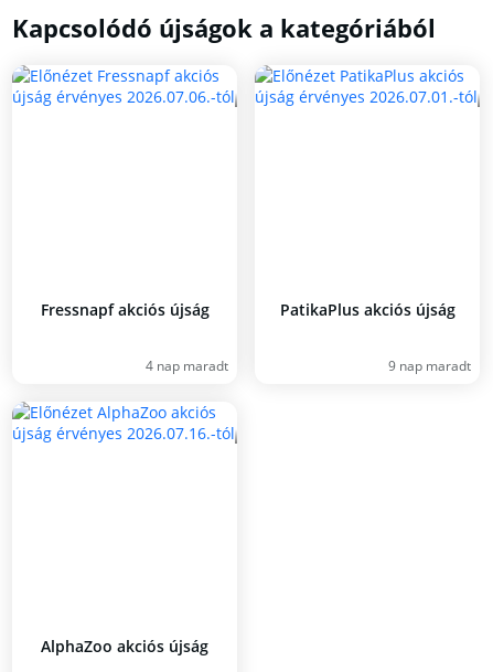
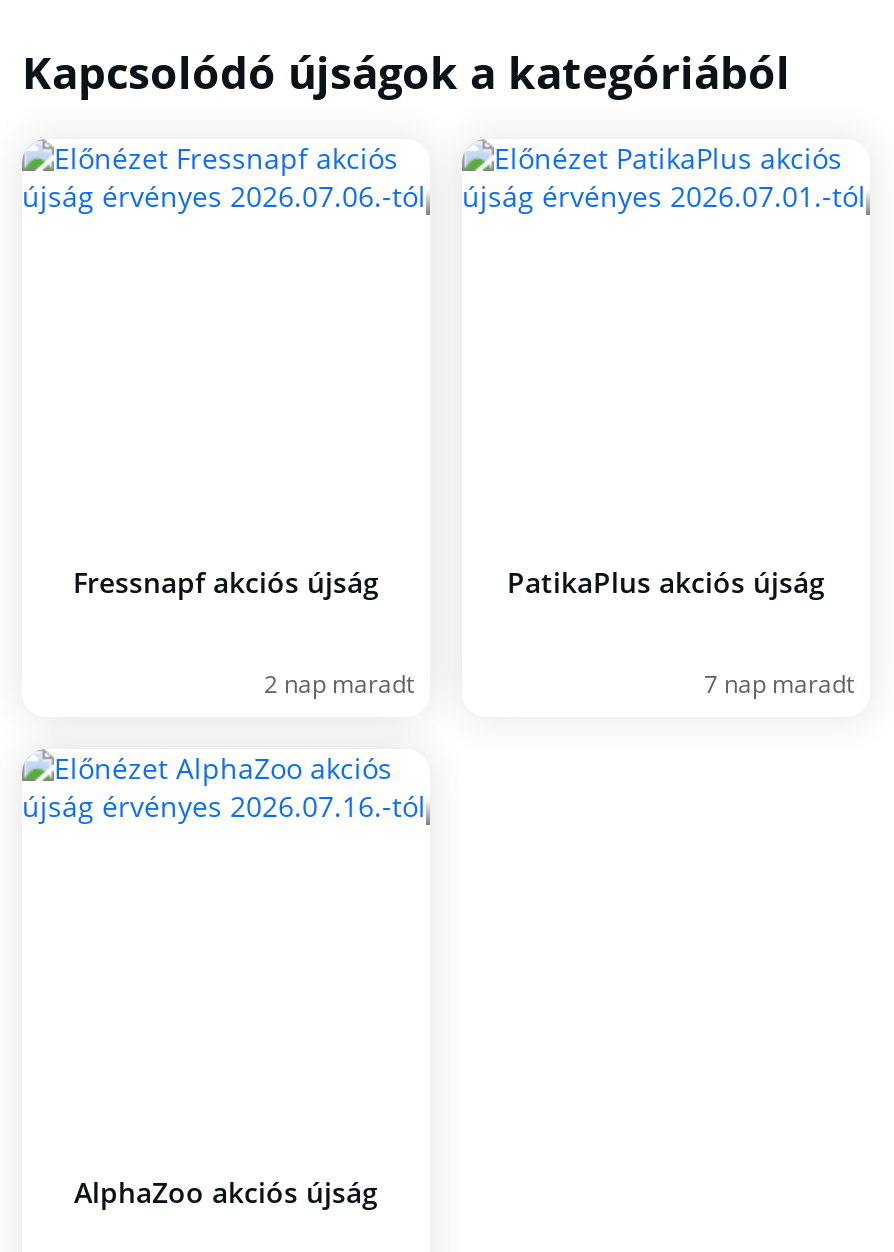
- 4 nap maradt
+ 2 nap maradt

- 9 nap maradt
+ 7 nap maradt
